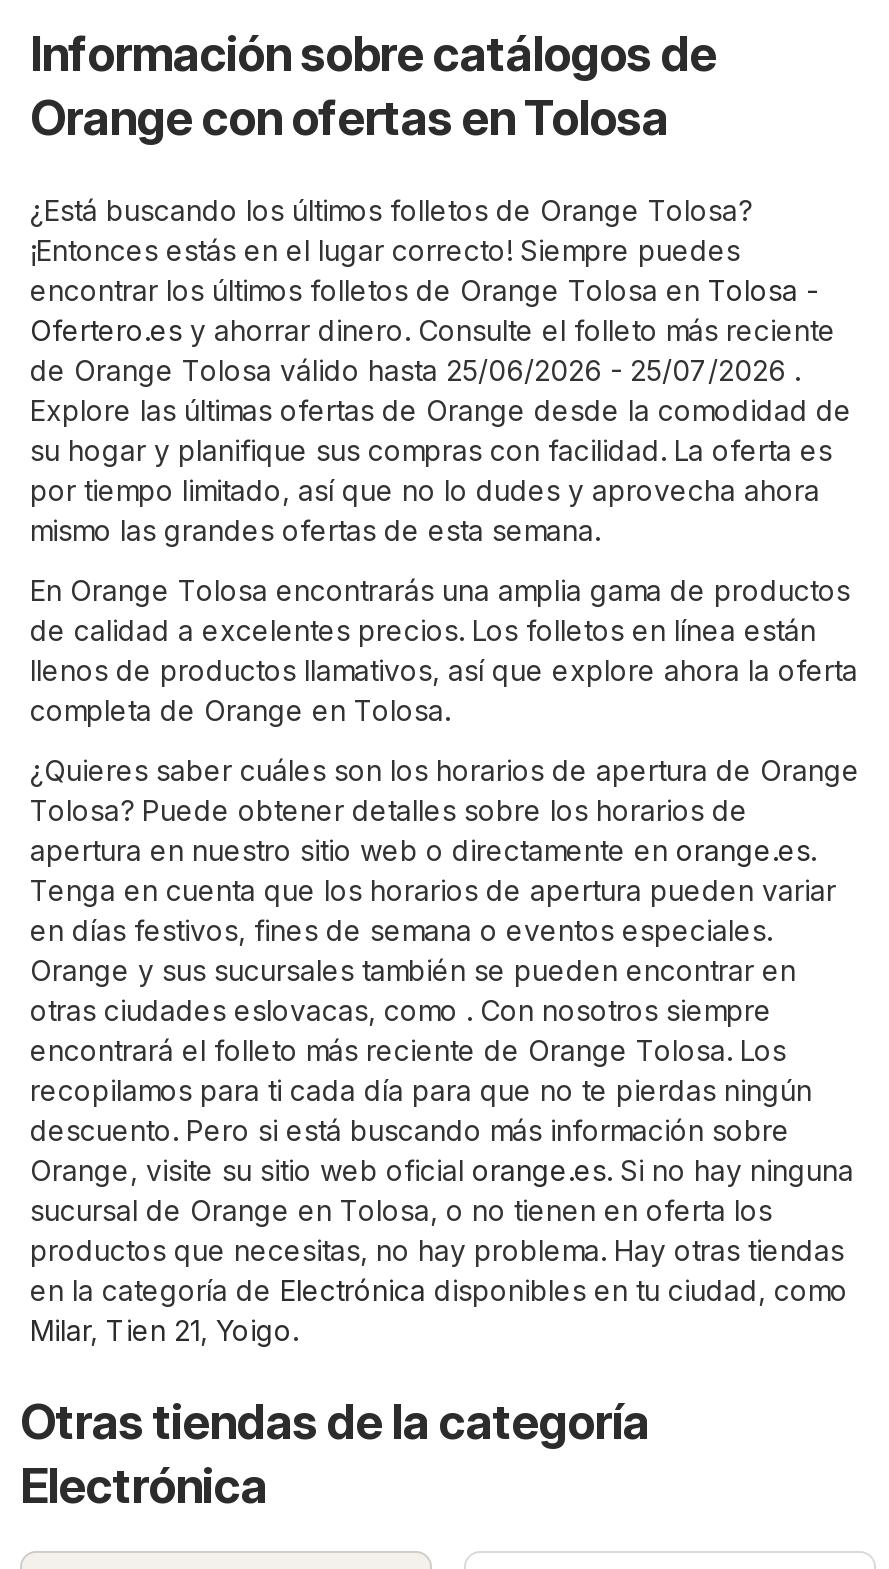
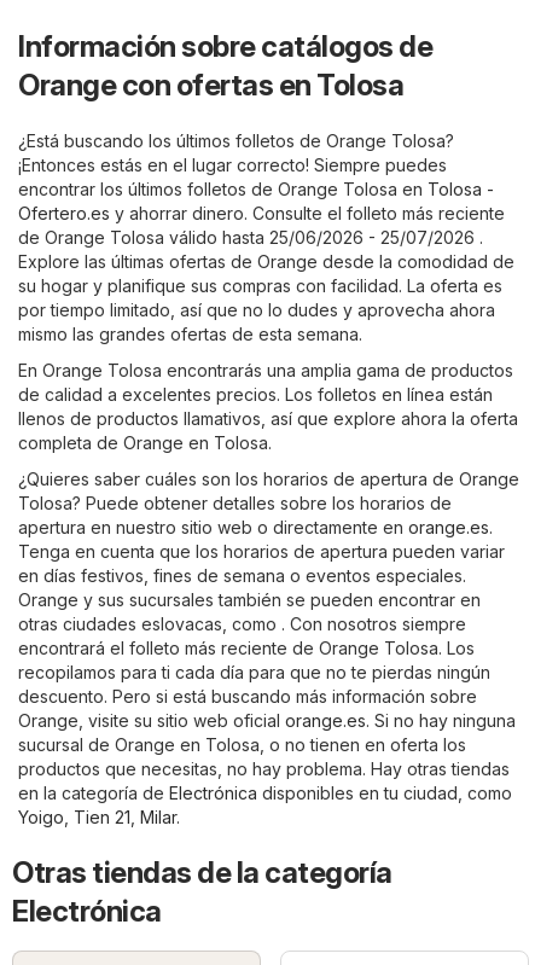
- Milar, Tien 21, Yoigo.
+ Yoigo, Tien 21, Milar.
